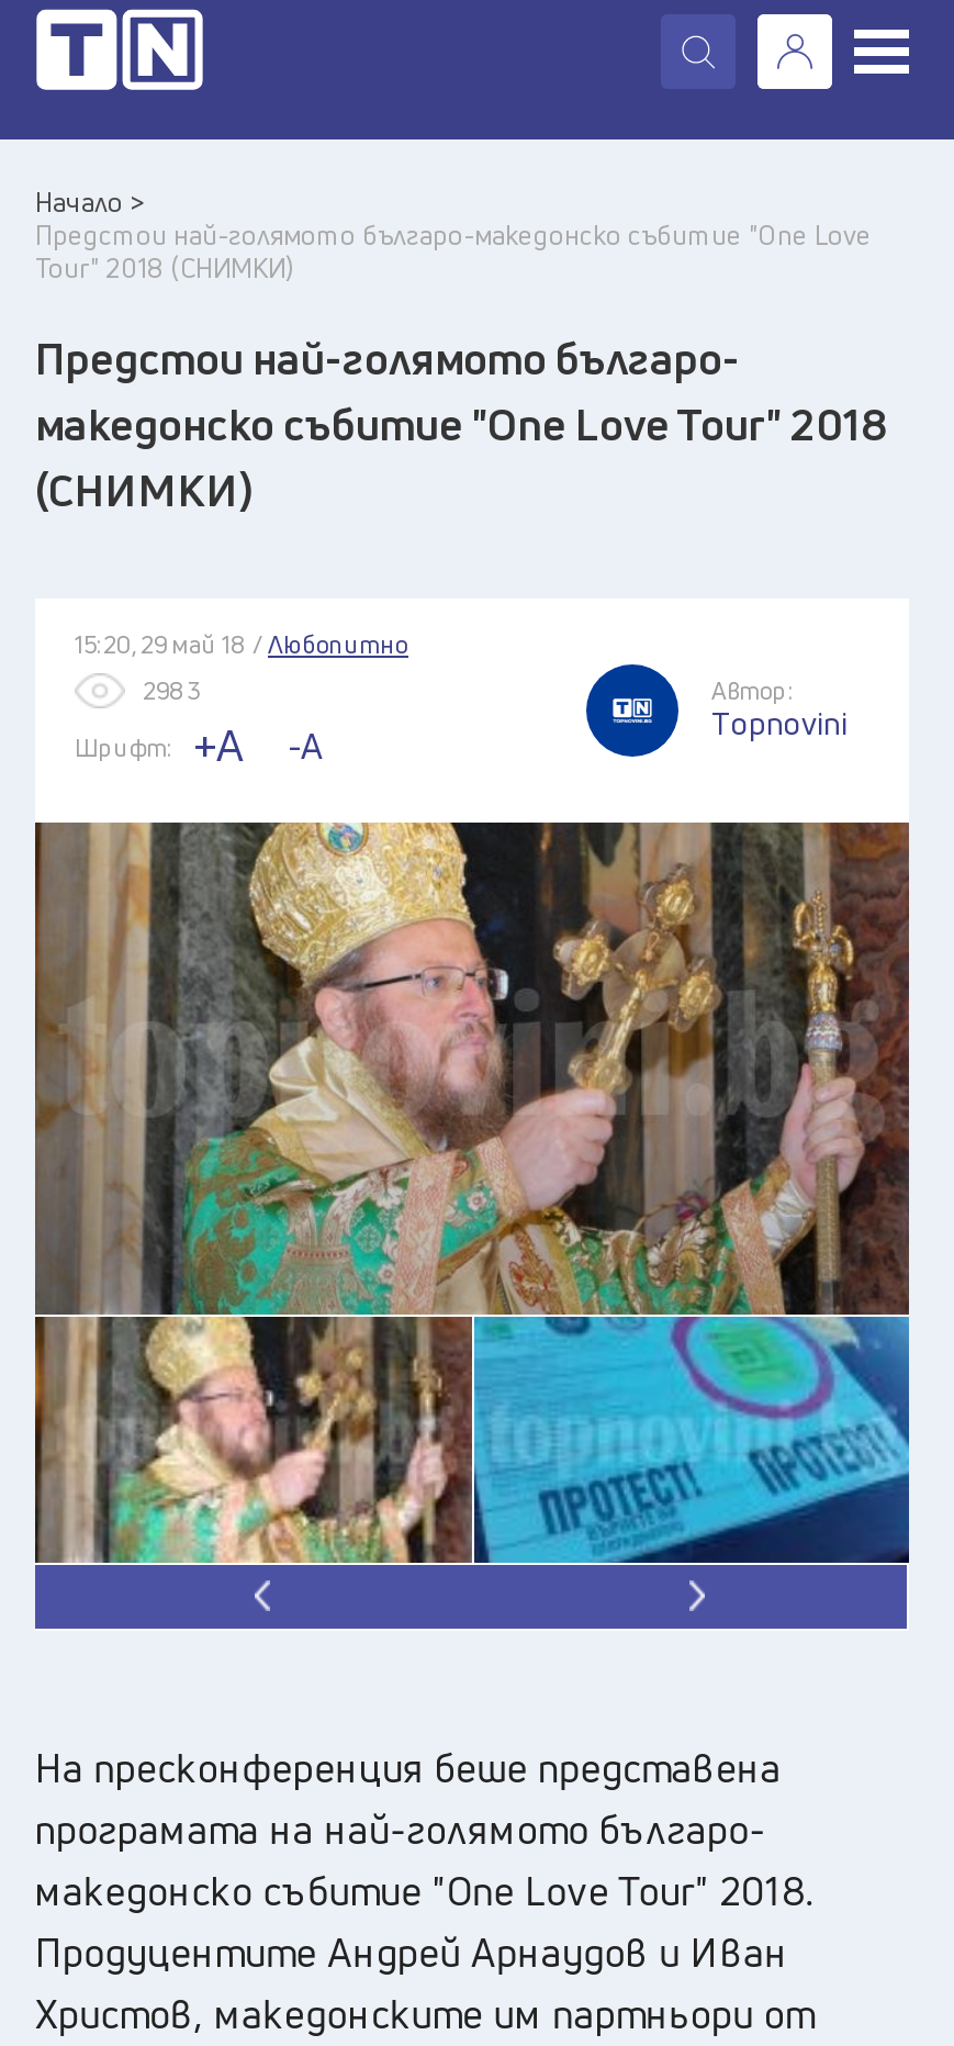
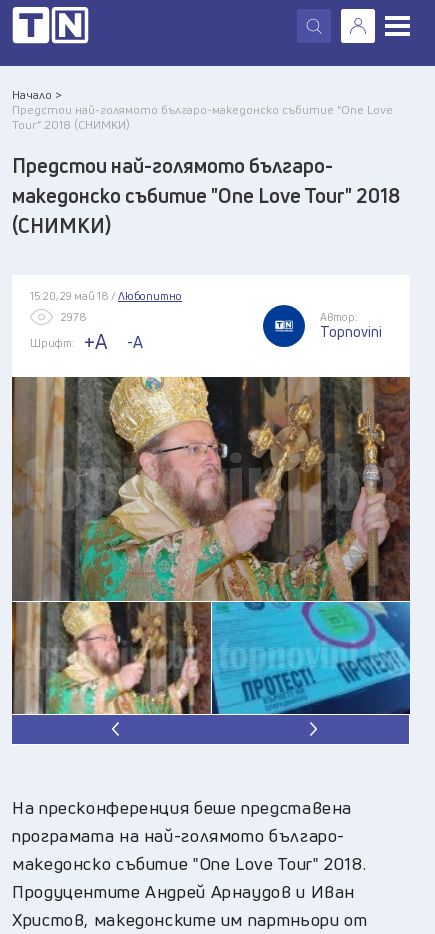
- 2983
+ 2978
